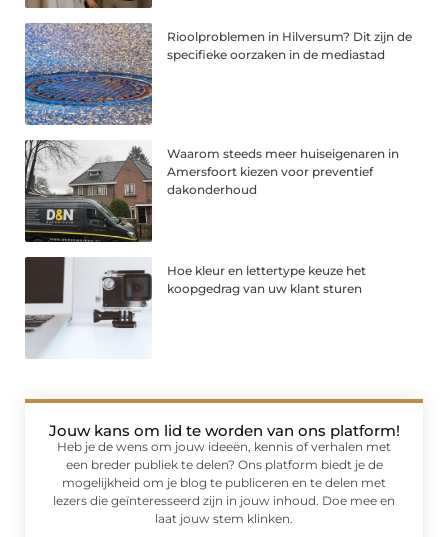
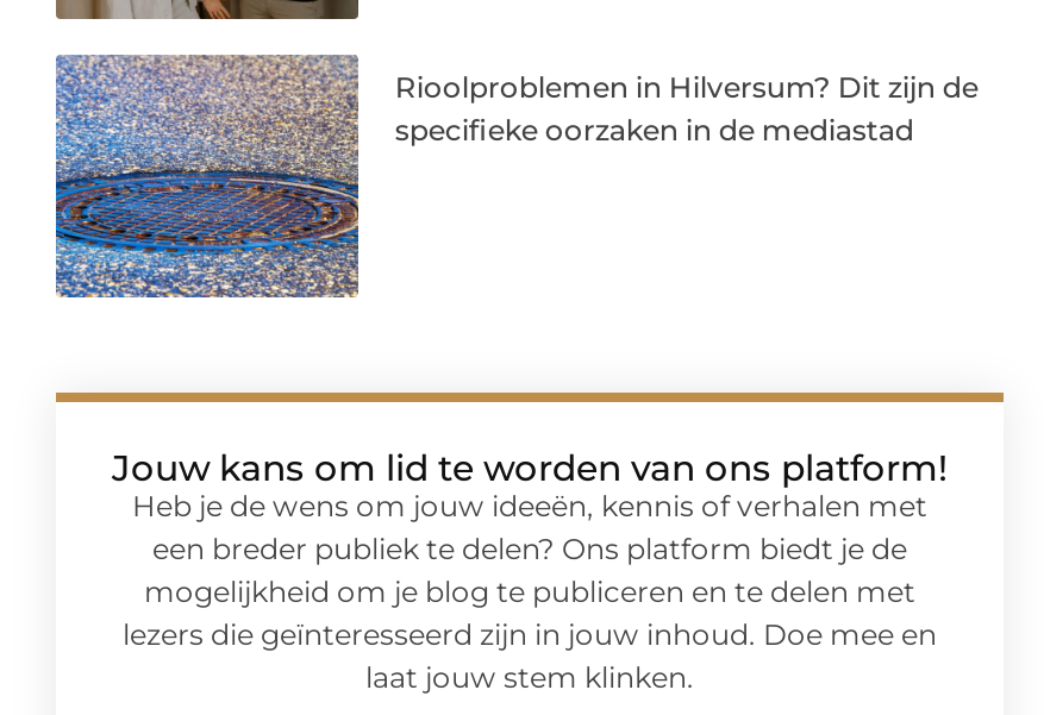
- [image]
- Waarom steeds meer huiseigenaren in
- Amersfoort kiezen voor preventief
- dakonderhoud

- [image]
- Hoe kleur en lettertype keuze het
- koopgedrag van uw klant sturen
